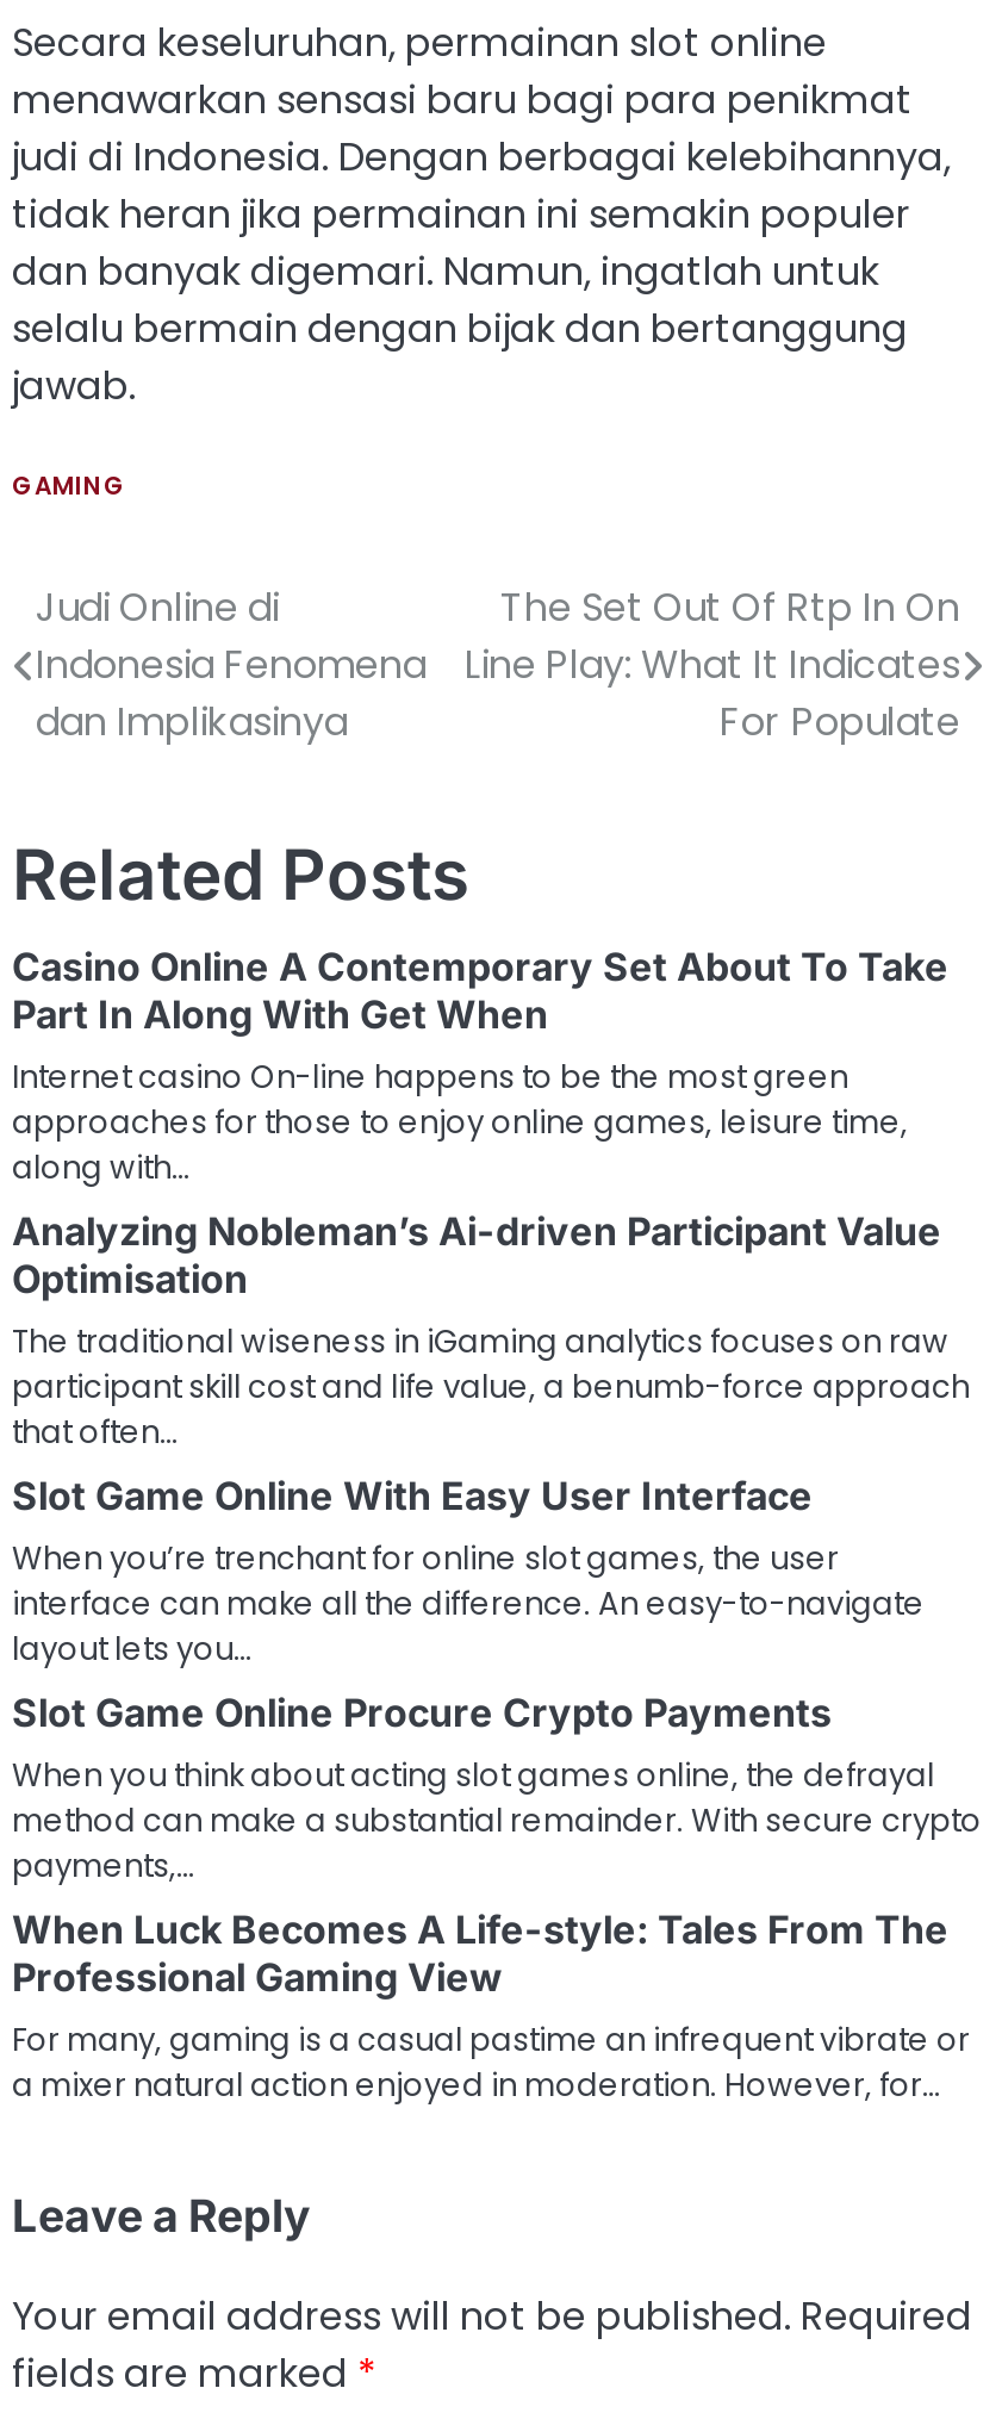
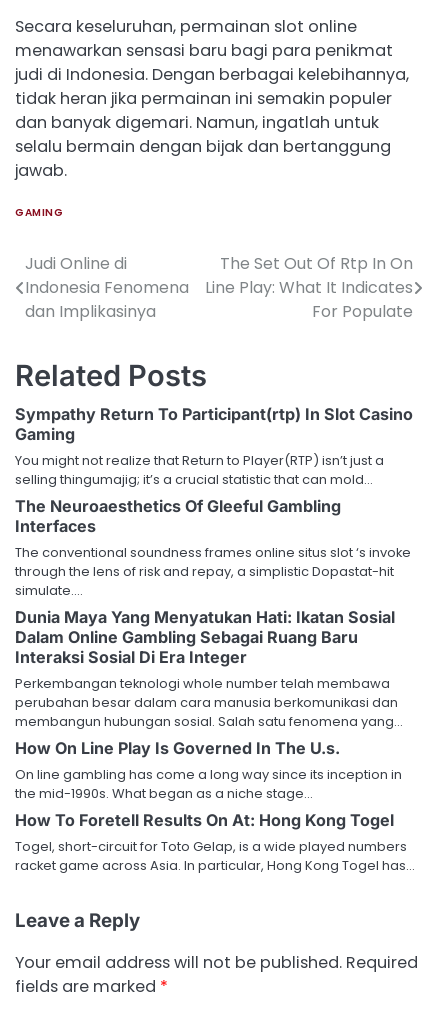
- Casino Online A Contemporary Set About To Take
- Part In Along With Get When
- Internet casino On-line happens to be the most green
- approaches for those to enjoy online games, leisure time,
- along with…
- Analyzing Nobleman’s Ai-driven Participant Value
- Optimisation
- The traditional wiseness in iGaming analytics focuses on raw
- participant skill cost and life value, a benumb-force approach
- that often…
- Slot Game Online With Easy User Interface
- When you’re trenchant for online slot games, the user
- interface can make all the difference. An easy-to-navigate
- layout lets you…
- Slot Game Online Procure Crypto Payments
- When you think about acting slot games online, the defrayal
- method can make a substantial remainder. With secure crypto
- payments,…
- When Luck Becomes A Life-style: Tales From The
- Professional Gaming View
- For many, gaming is a casual pastime an infrequent vibrate or
- a mixer natural action enjoyed in moderation. However, for…
+ Sympathy Return To Participant(rtp) In Slot Casino
+ Gaming
+ You might not realize that Return to Player(RTP) isn’t just a
+ selling thingumajig; it’s a crucial statistic that can mold…
+ The Neuroaesthetics Of Gleeful Gambling
+ Interfaces
+ The conventional soundness frames online situs slot ‘s invoke
+ through the lens of risk and repay, a simplistic Dopastat-hit
+ simulate.…
+ Dunia Maya Yang Menyatukan Hati: Ikatan Sosial
+ Dalam Online Gambling Sebagai Ruang Baru
+ Interaksi Sosial Di Era Integer
+ Perkembangan teknologi whole number telah membawa
+ perubahan besar dalam cara manusia berkomunikasi dan
+ membangun hubungan sosial. Salah satu fenomena yang…
+ How On Line Play Is Governed In The U.s.
+ On line gambling has come a long way since its inception in
+ the mid-1990s. What began as a niche stage…
+ How To Foretell Results On At: Hong Kong Togel
+ Togel, short-circuit for Toto Gelap, is a wide played numbers
+ racket game across Asia. In particular, Hong Kong Togel has…
